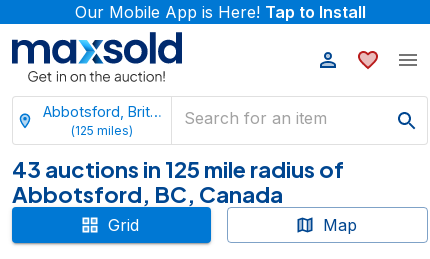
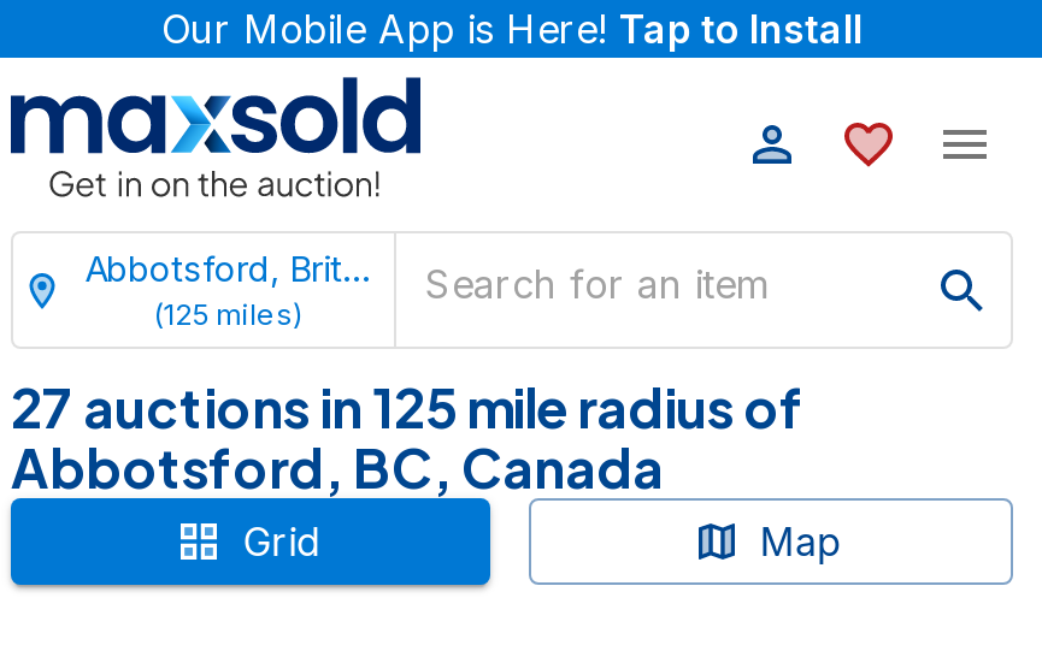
- 43 auctions in 125 mile radius of
+ 27 auctions in 125 mile radius of
